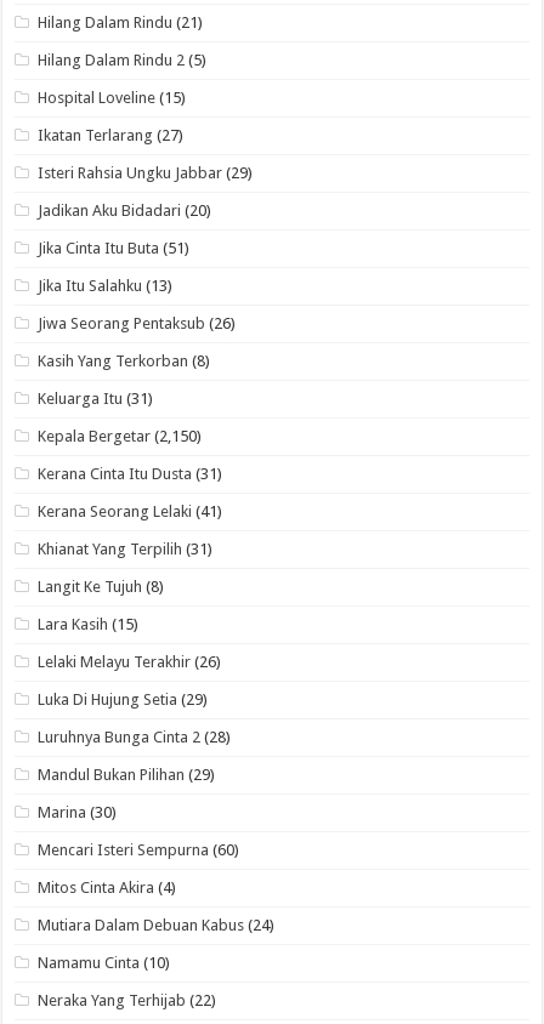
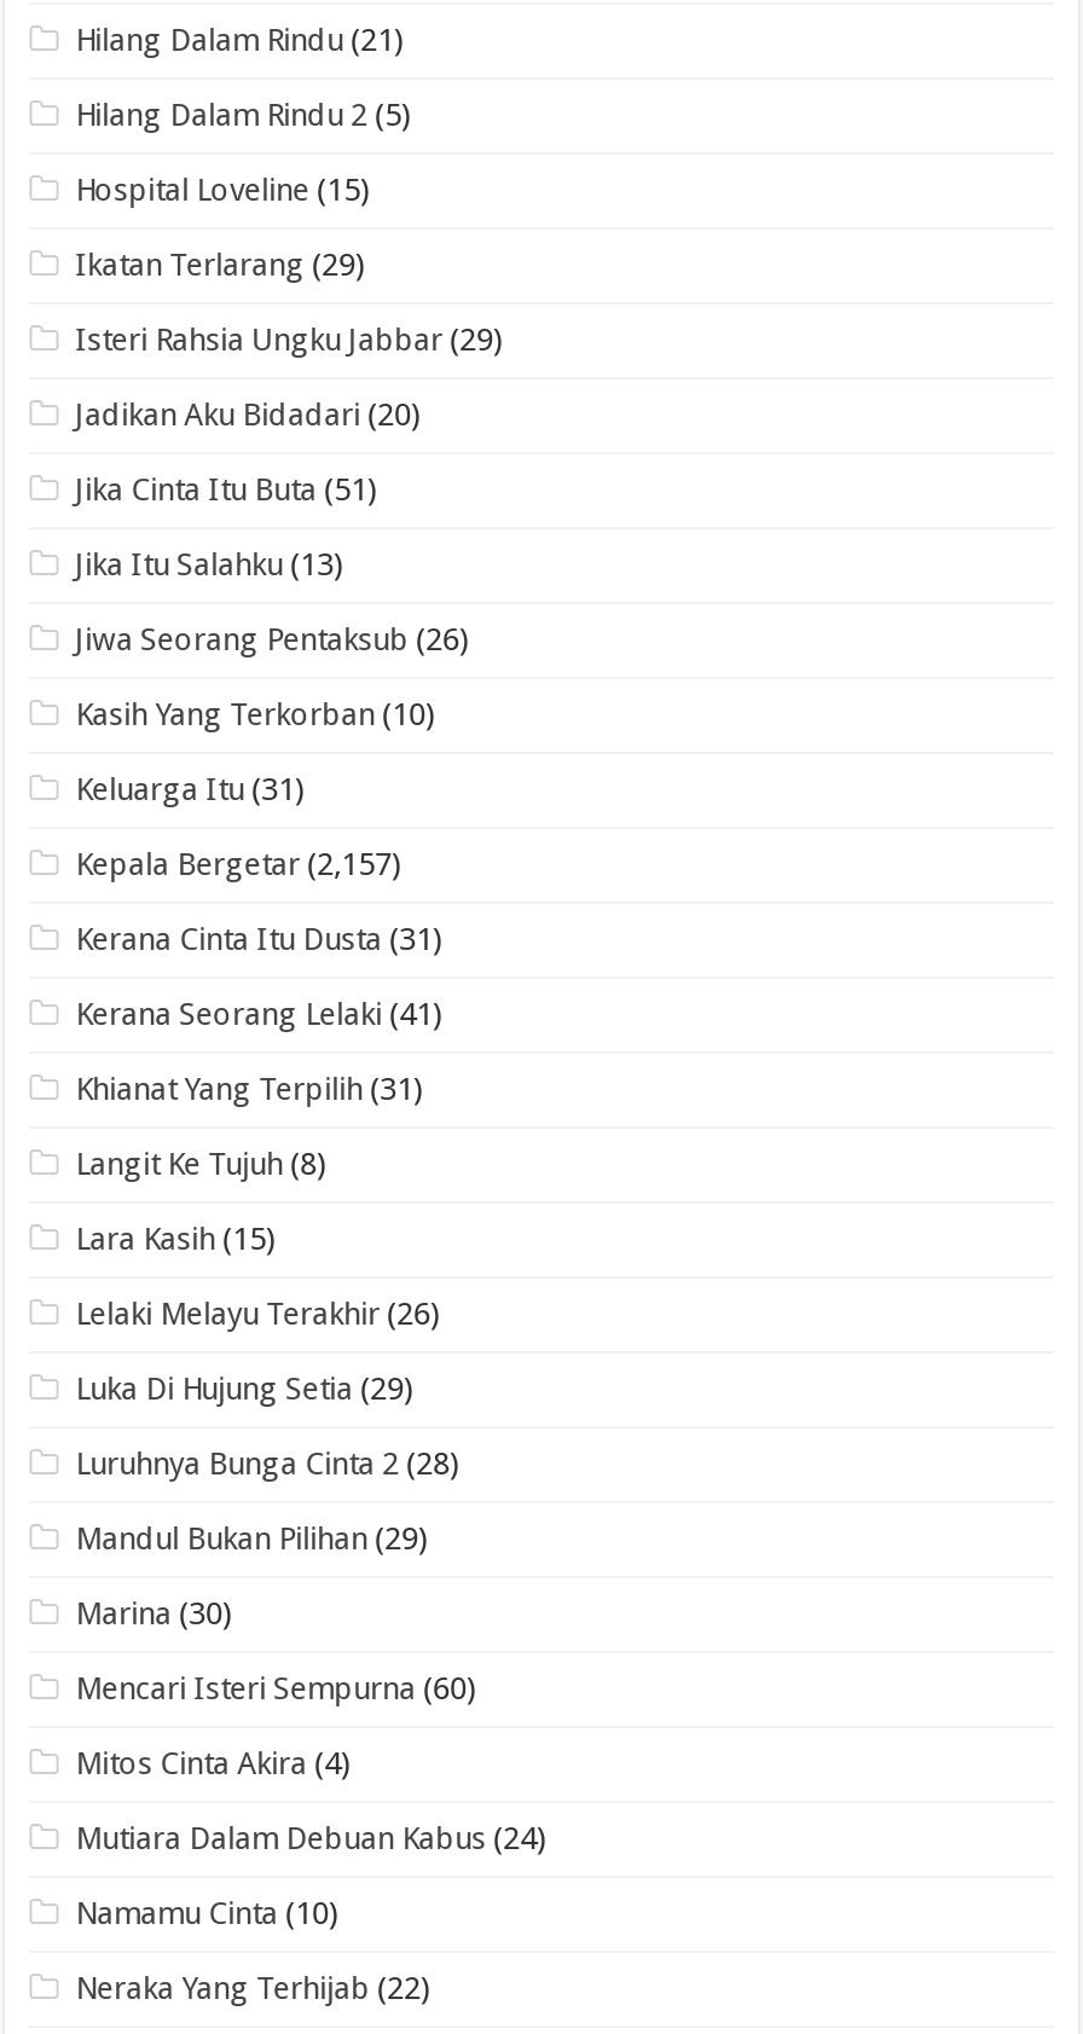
- Ikatan Terlarang (27)
+ Ikatan Terlarang (29)

- Kasih Yang Terkorban (8)
+ Kasih Yang Terkorban (10)

- Kepala Bergetar (2,150)
+ Kepala Bergetar (2,157)
